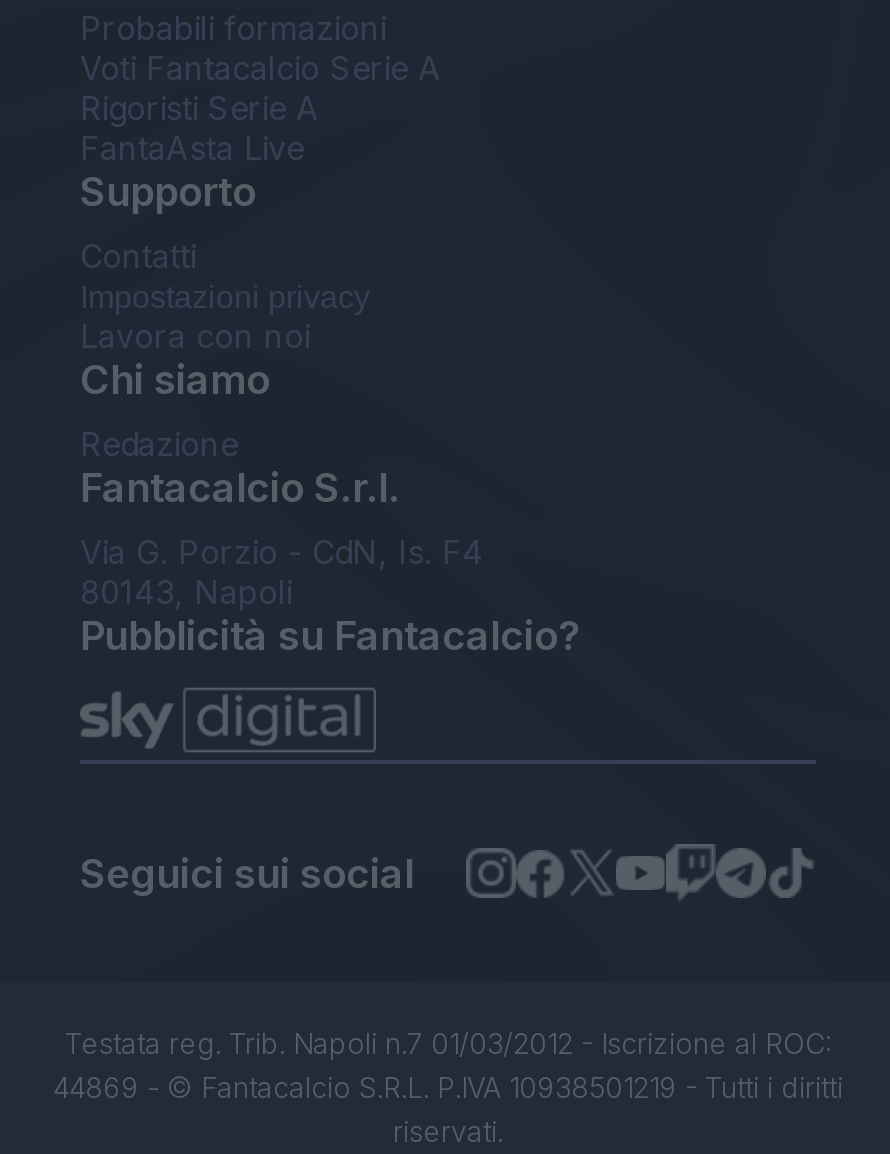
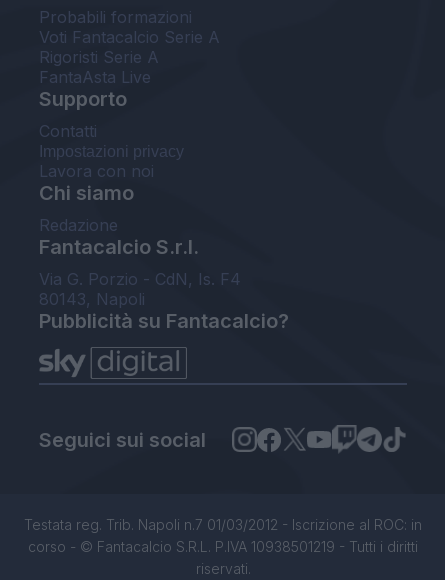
- Testata reg. Trib. Napoli n.7 01/03/2012 - Iscrizione al ROC:
- 44869 - © Fantacalcio S.R.L. P.IVA 10938501219 - Tutti i diritti
+ Testata reg. Trib. Napoli n.7 01/03/2012 - Iscrizione al ROC: in
+ corso - © Fantacalcio S.R.L. P.IVA 10938501219 - Tutti i diritti
